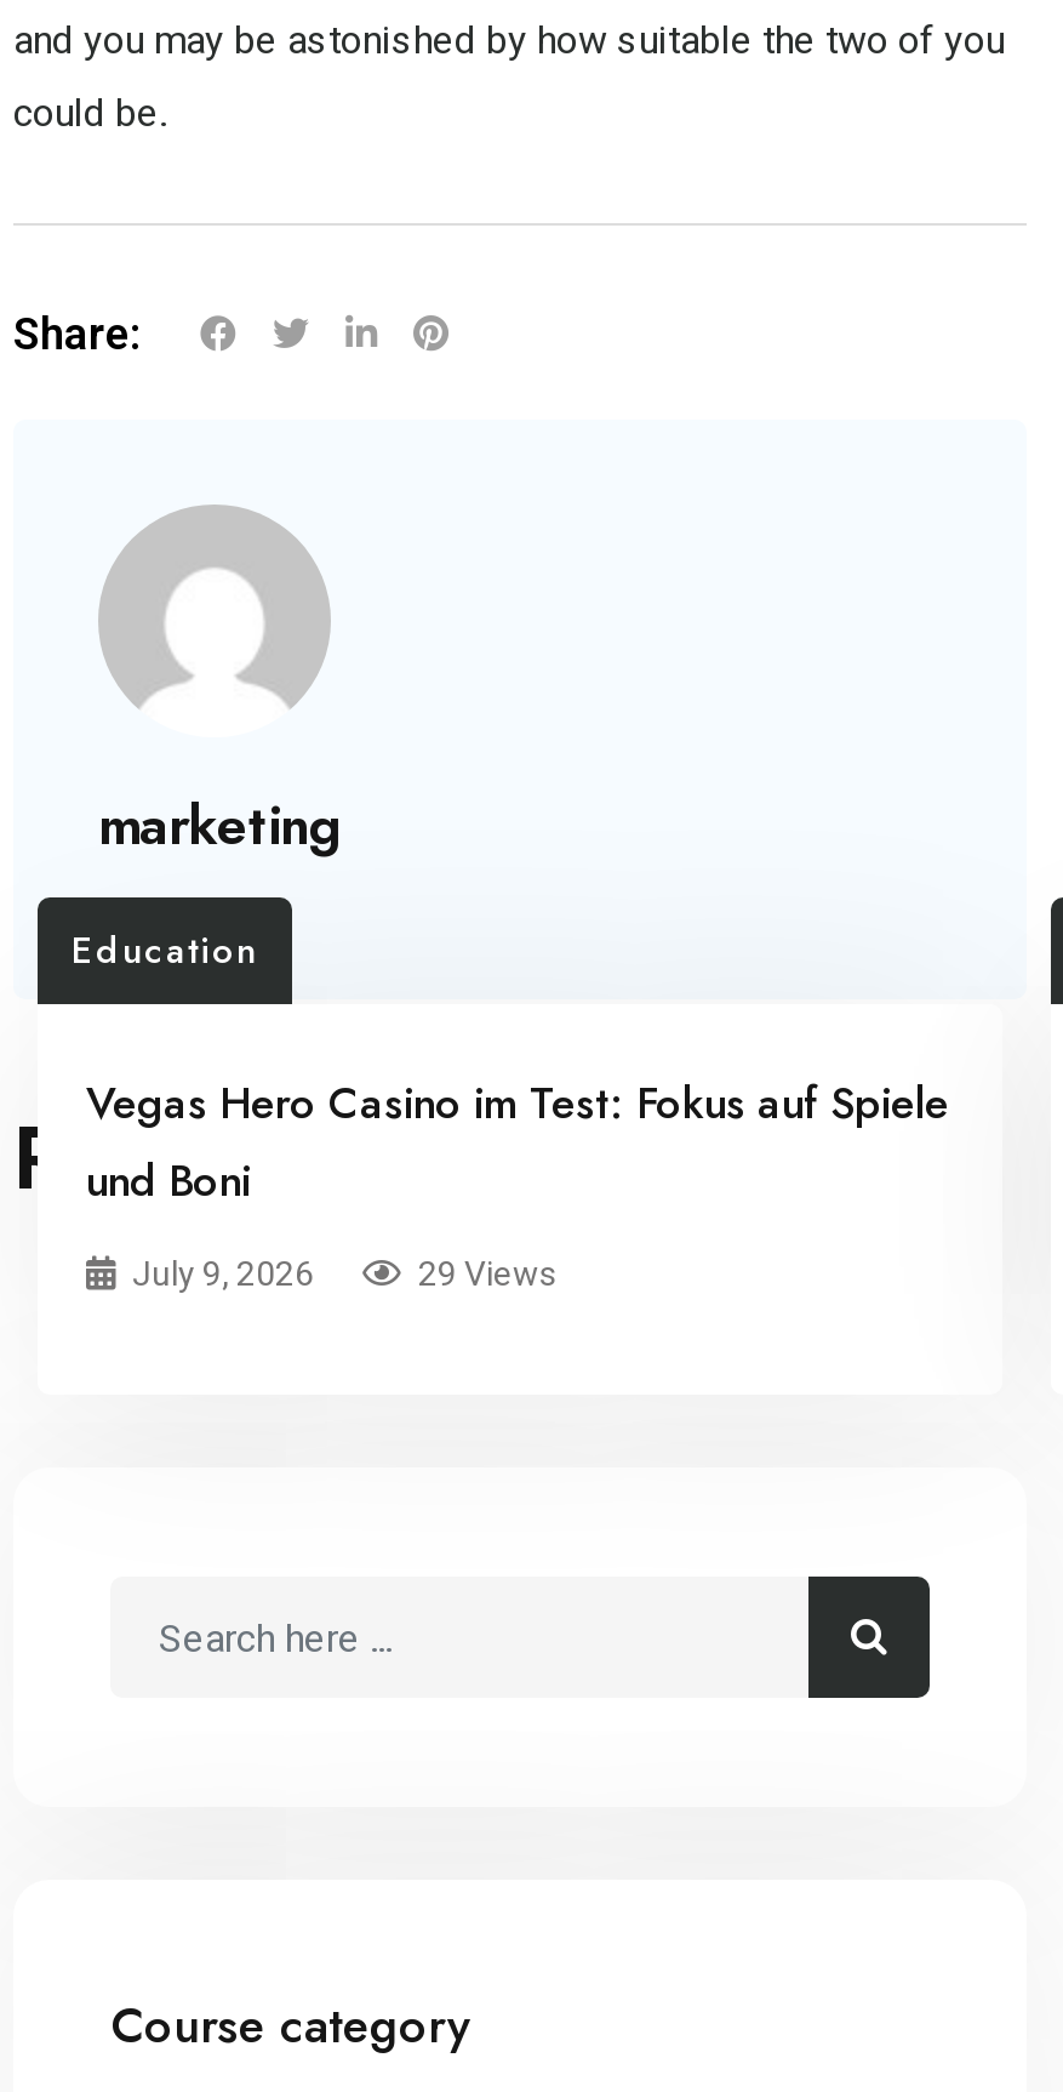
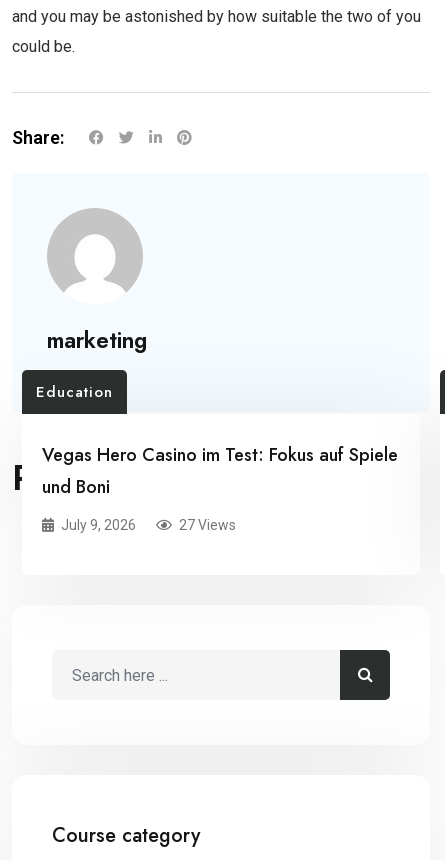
- 29 Views
+ 27 Views
